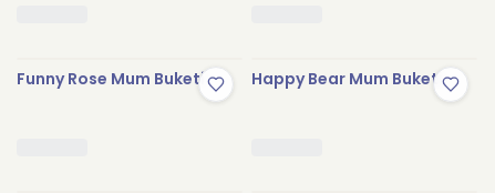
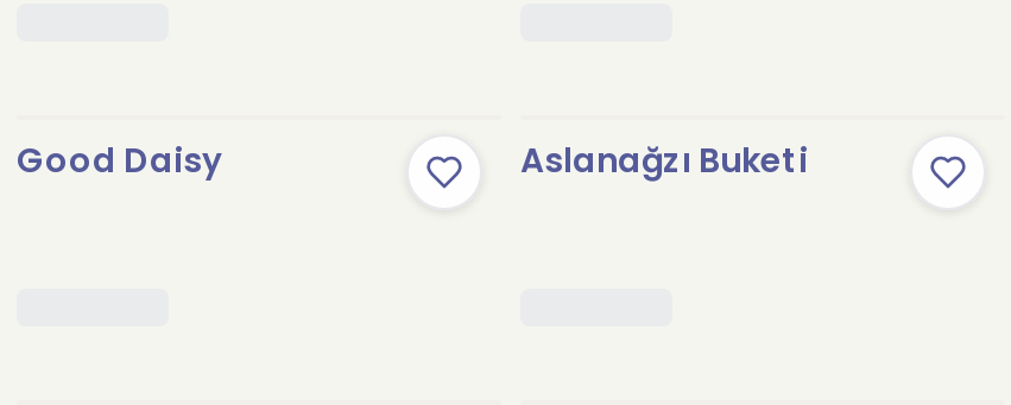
- Funny Rose Mum Buketi
+ Good Daisy

- Happy Bear Mum Buketi
+ Aslanağzı Buketi
